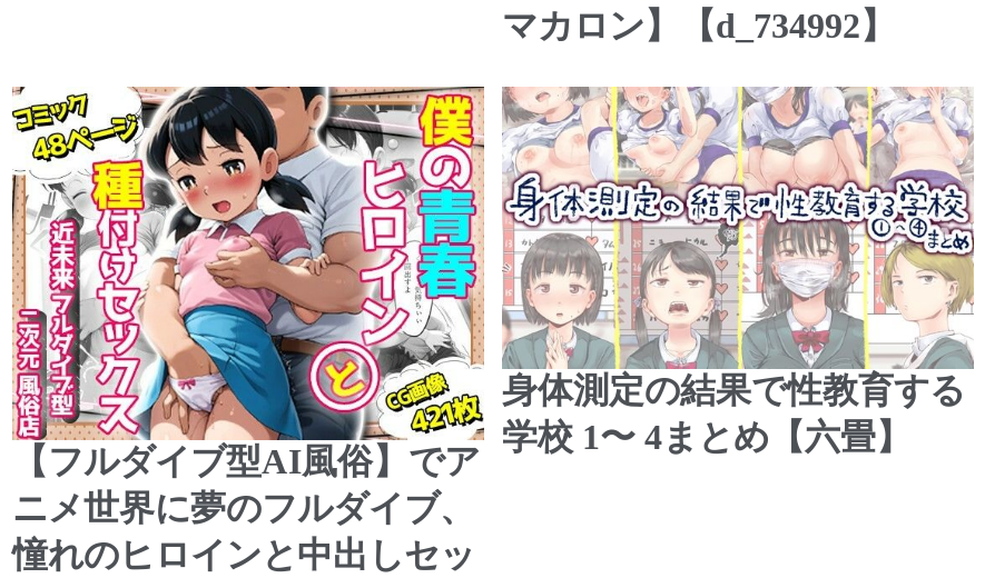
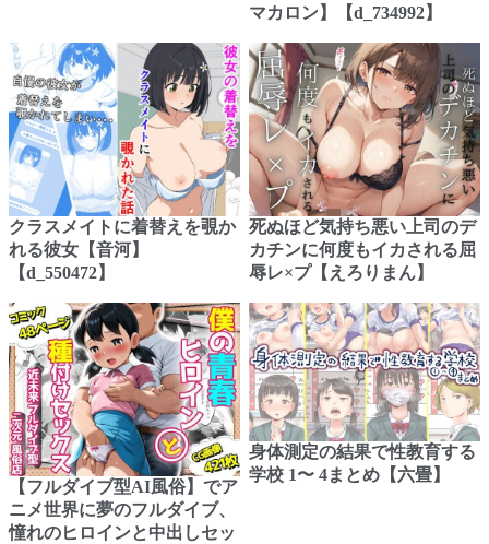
+ [image]
+ クラスメイトに着替えを覗か
+ れる彼女【音河】
+ 【d_550472】

+ [image]
+ 死ぬほど気持ち悪い上司のデ
+ カチンに何度もイカされる屈
+ 辱レ×プ【えろりまん】
